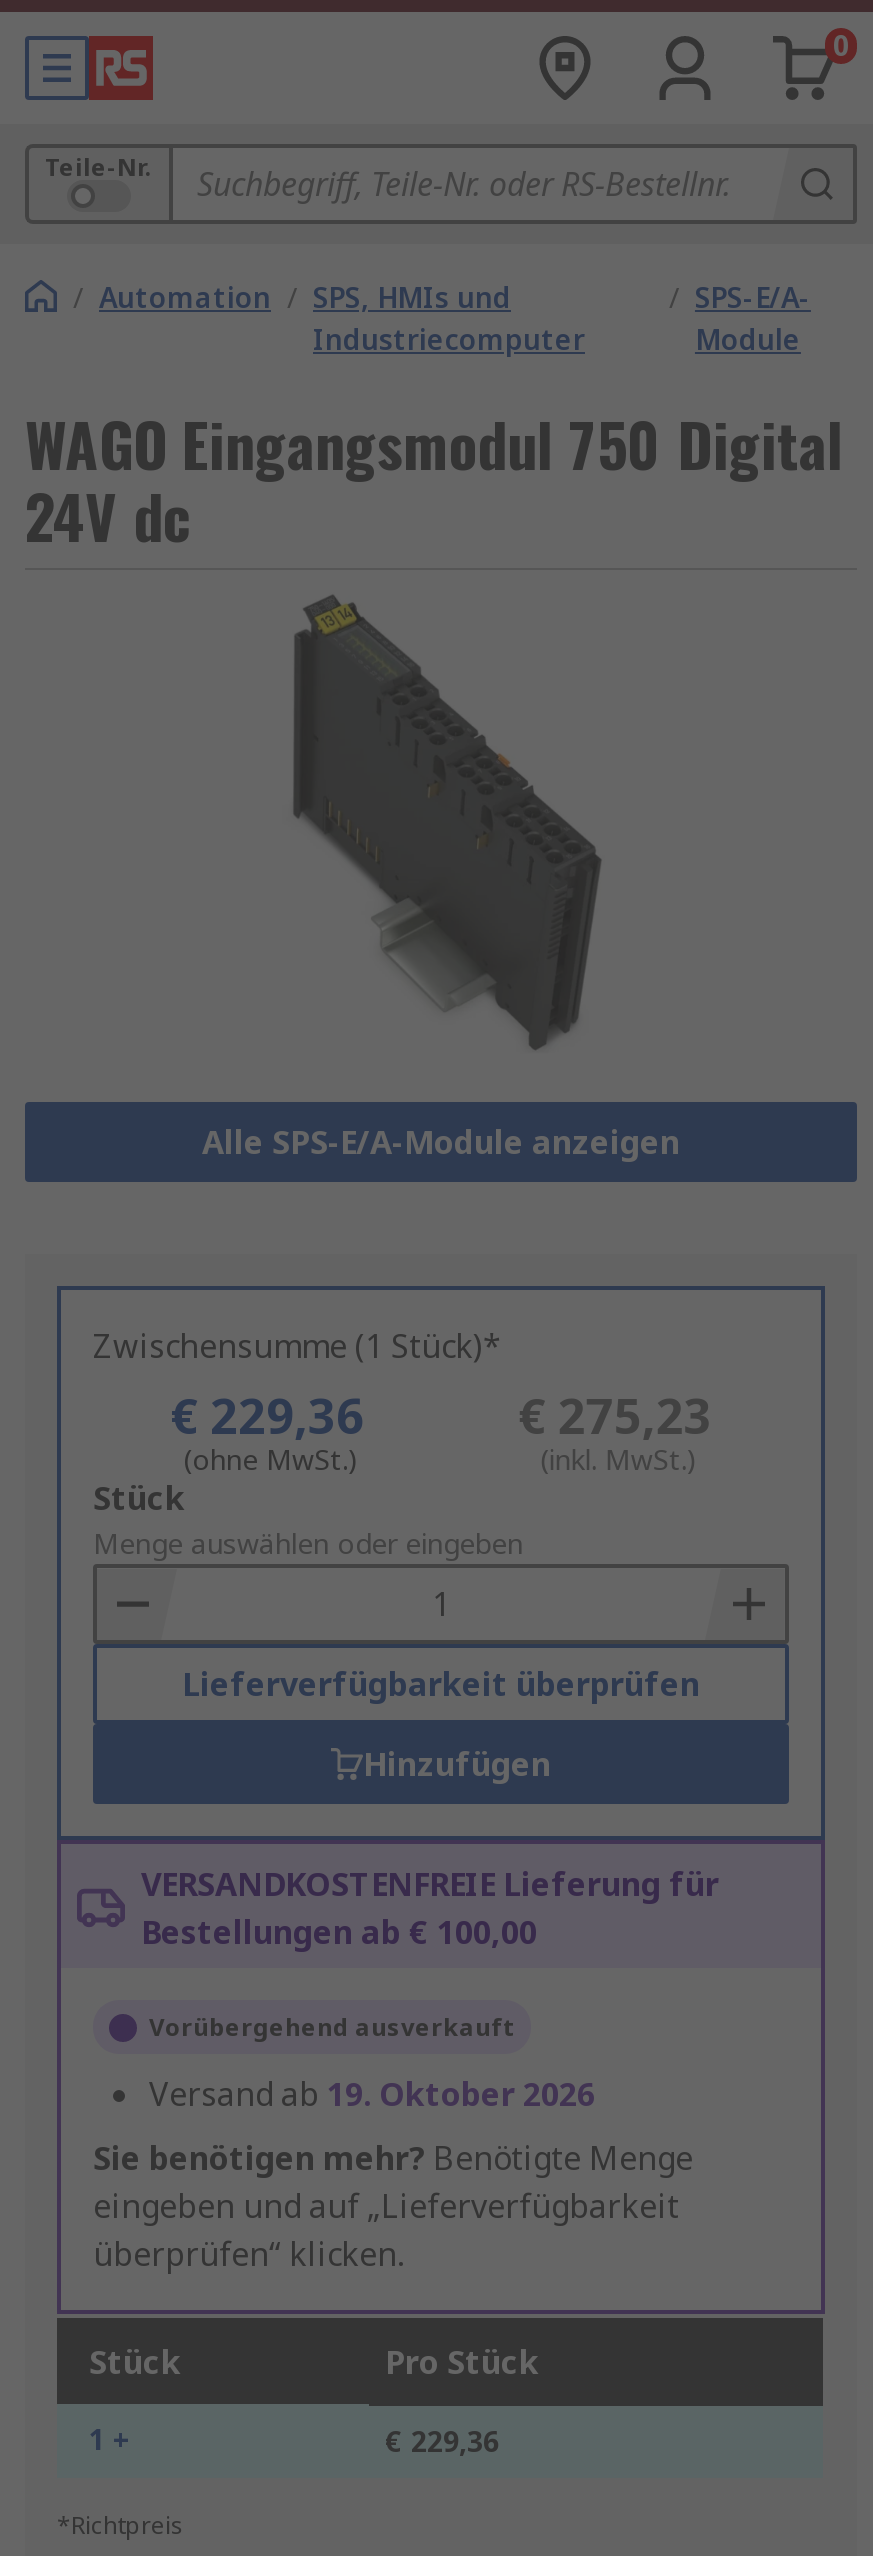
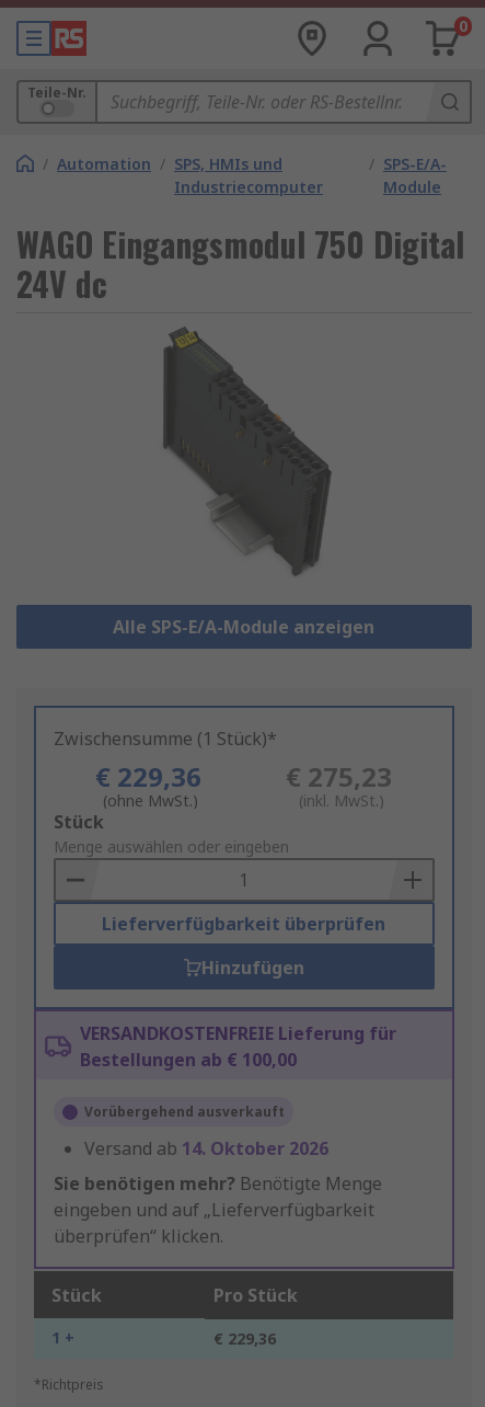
- Versand ab 19. Oktober 2026
+ Versand ab 14. Oktober 2026
